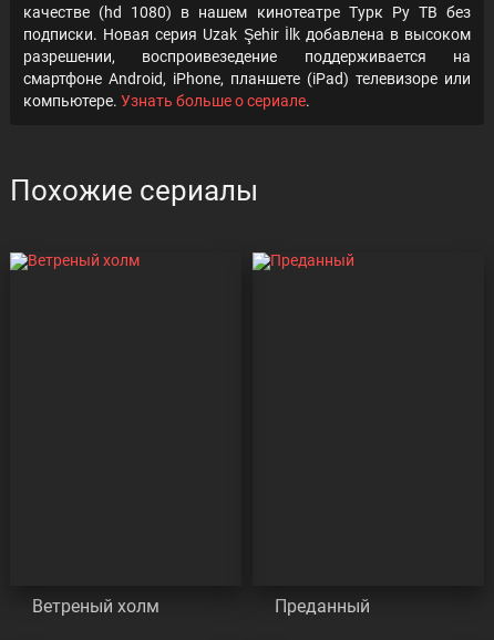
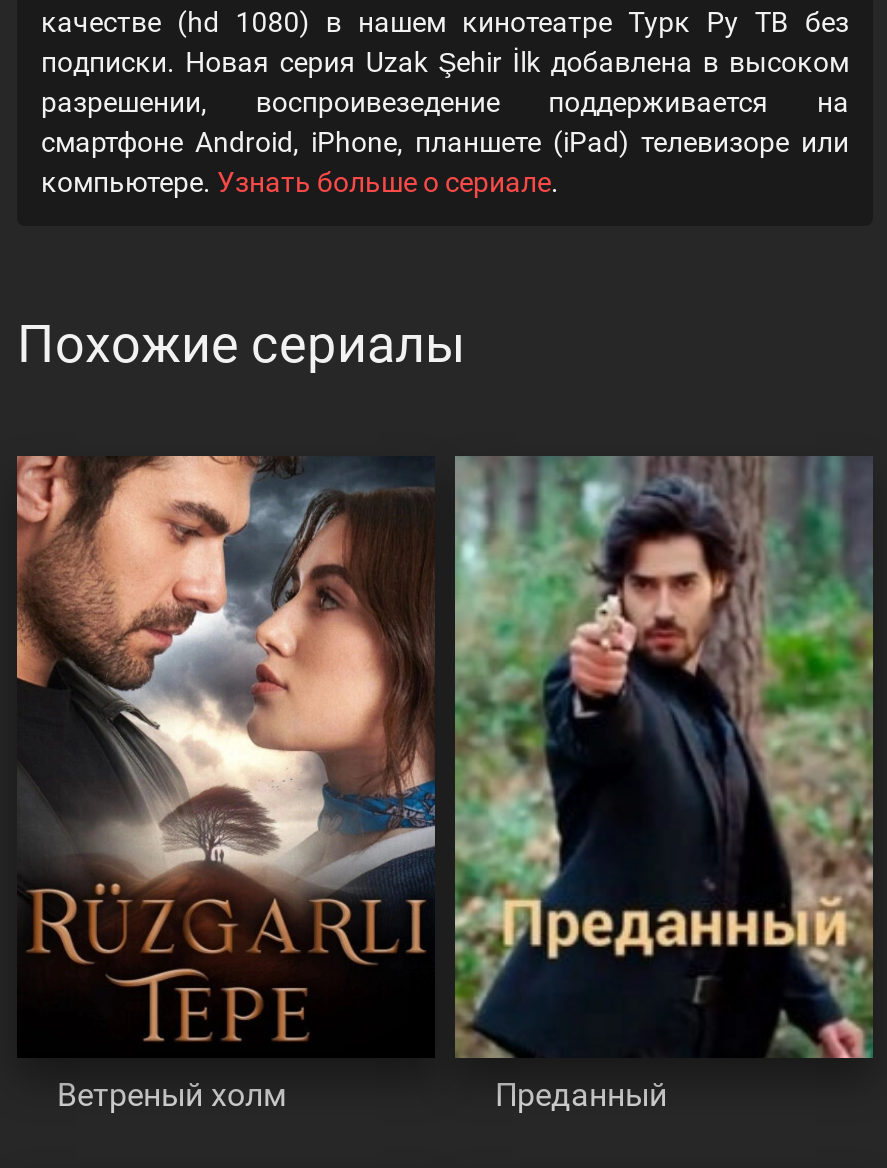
+ [image]

+ [image]
